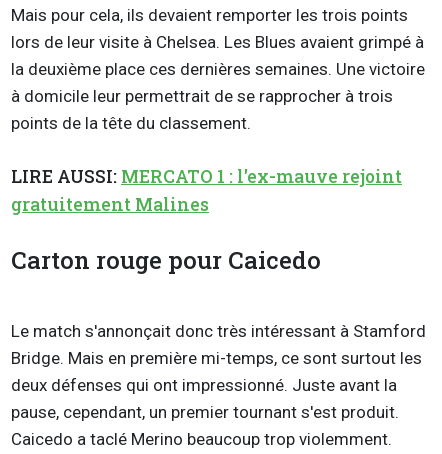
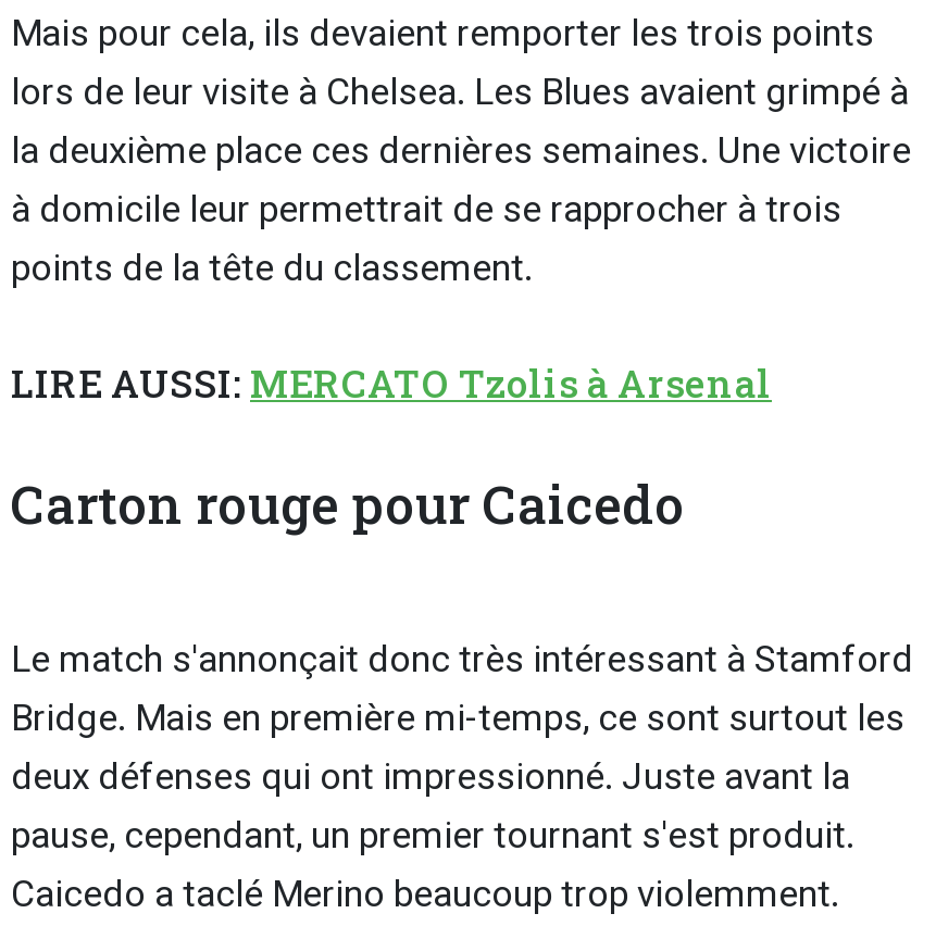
- LIRE AUSSI: MERCATO 1 : l'ex-mauve rejoint
- gratuitement Malines
+ LIRE AUSSI: MERCATO Tzolis à Arsenal
